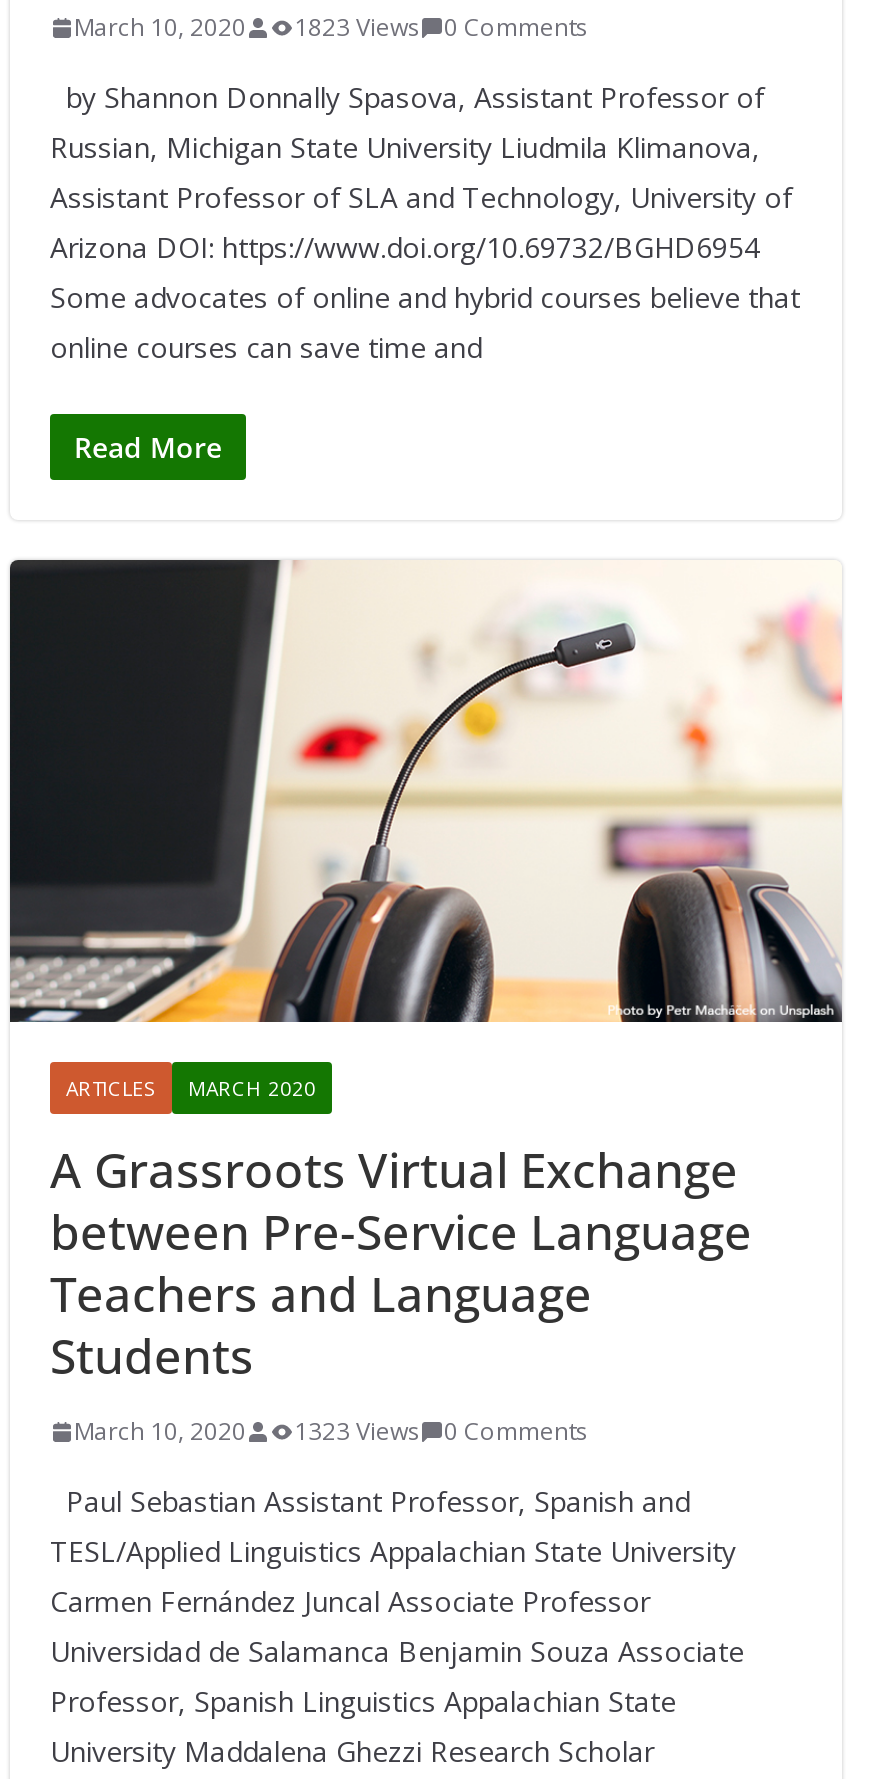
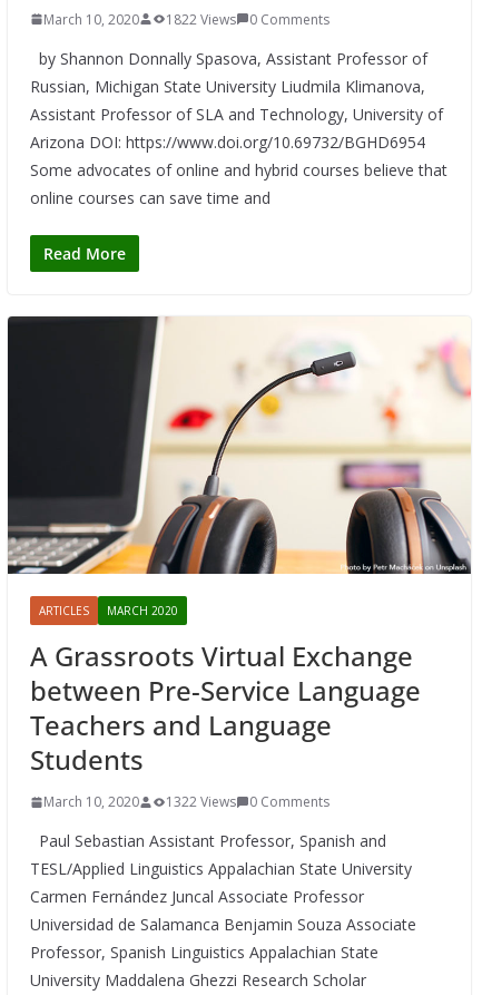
- March 10, 2020 1823 Views 0 Comments
+ March 10, 2020 1822 Views 0 Comments

- March 10, 2020 1323 Views 0 Comments
+ March 10, 2020 1322 Views 0 Comments
